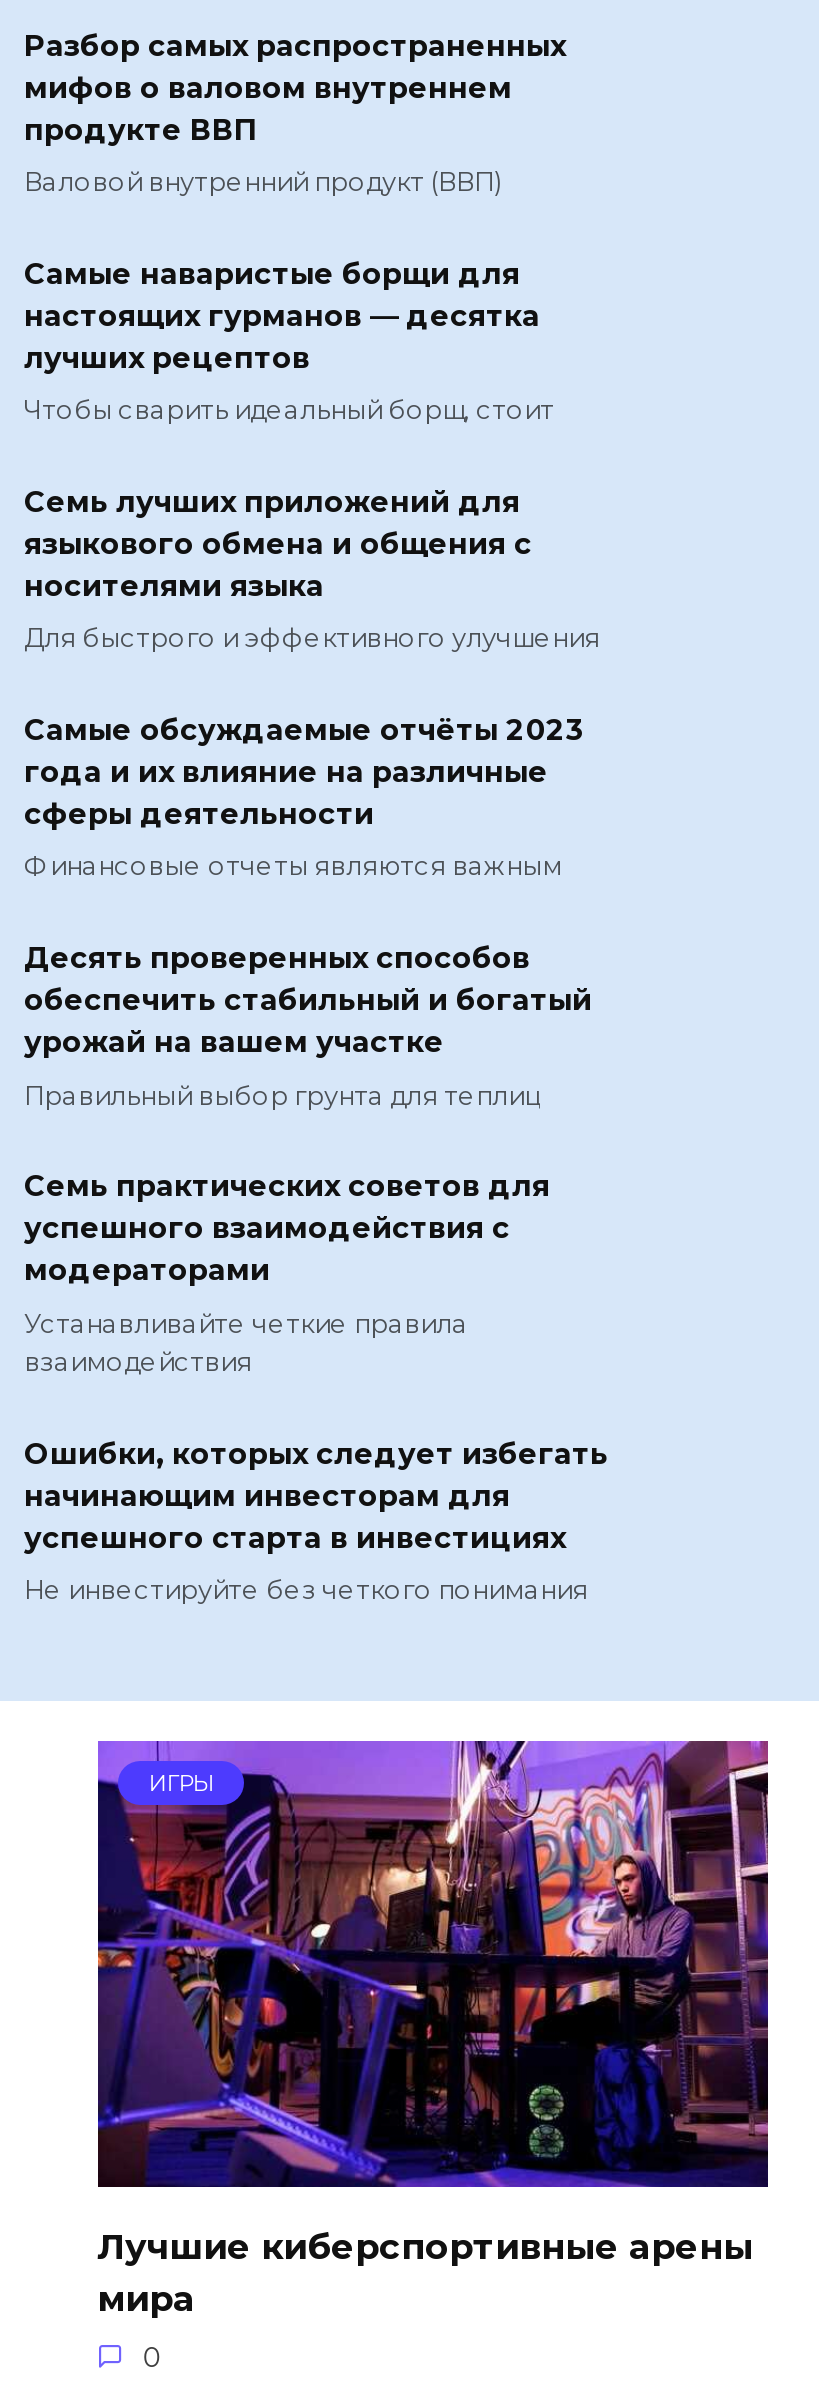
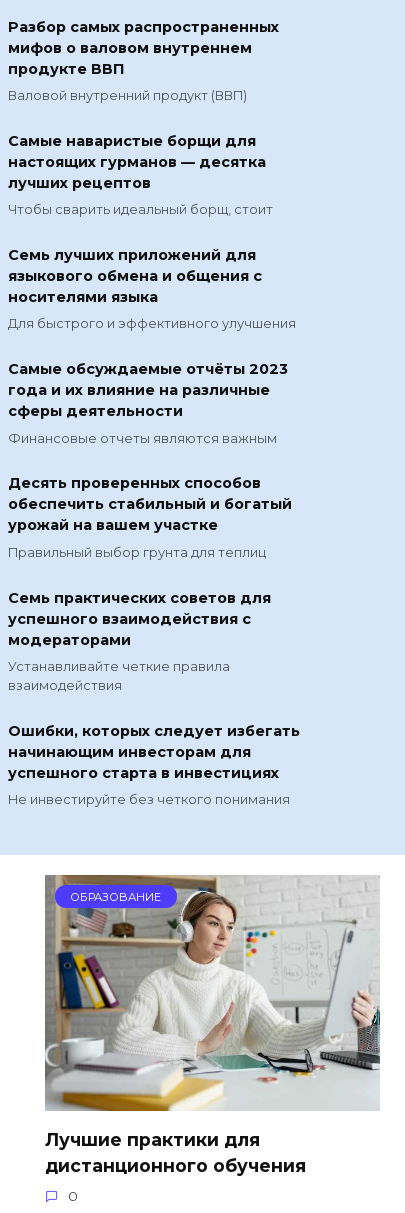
- [image]
- ИГРЫ
+ [image]
+ ОБРАЗОВАНИЕ

- Лучшие киберспортивные арены
- мира
+ Лучшие практики для
+ дистанционного обучения
